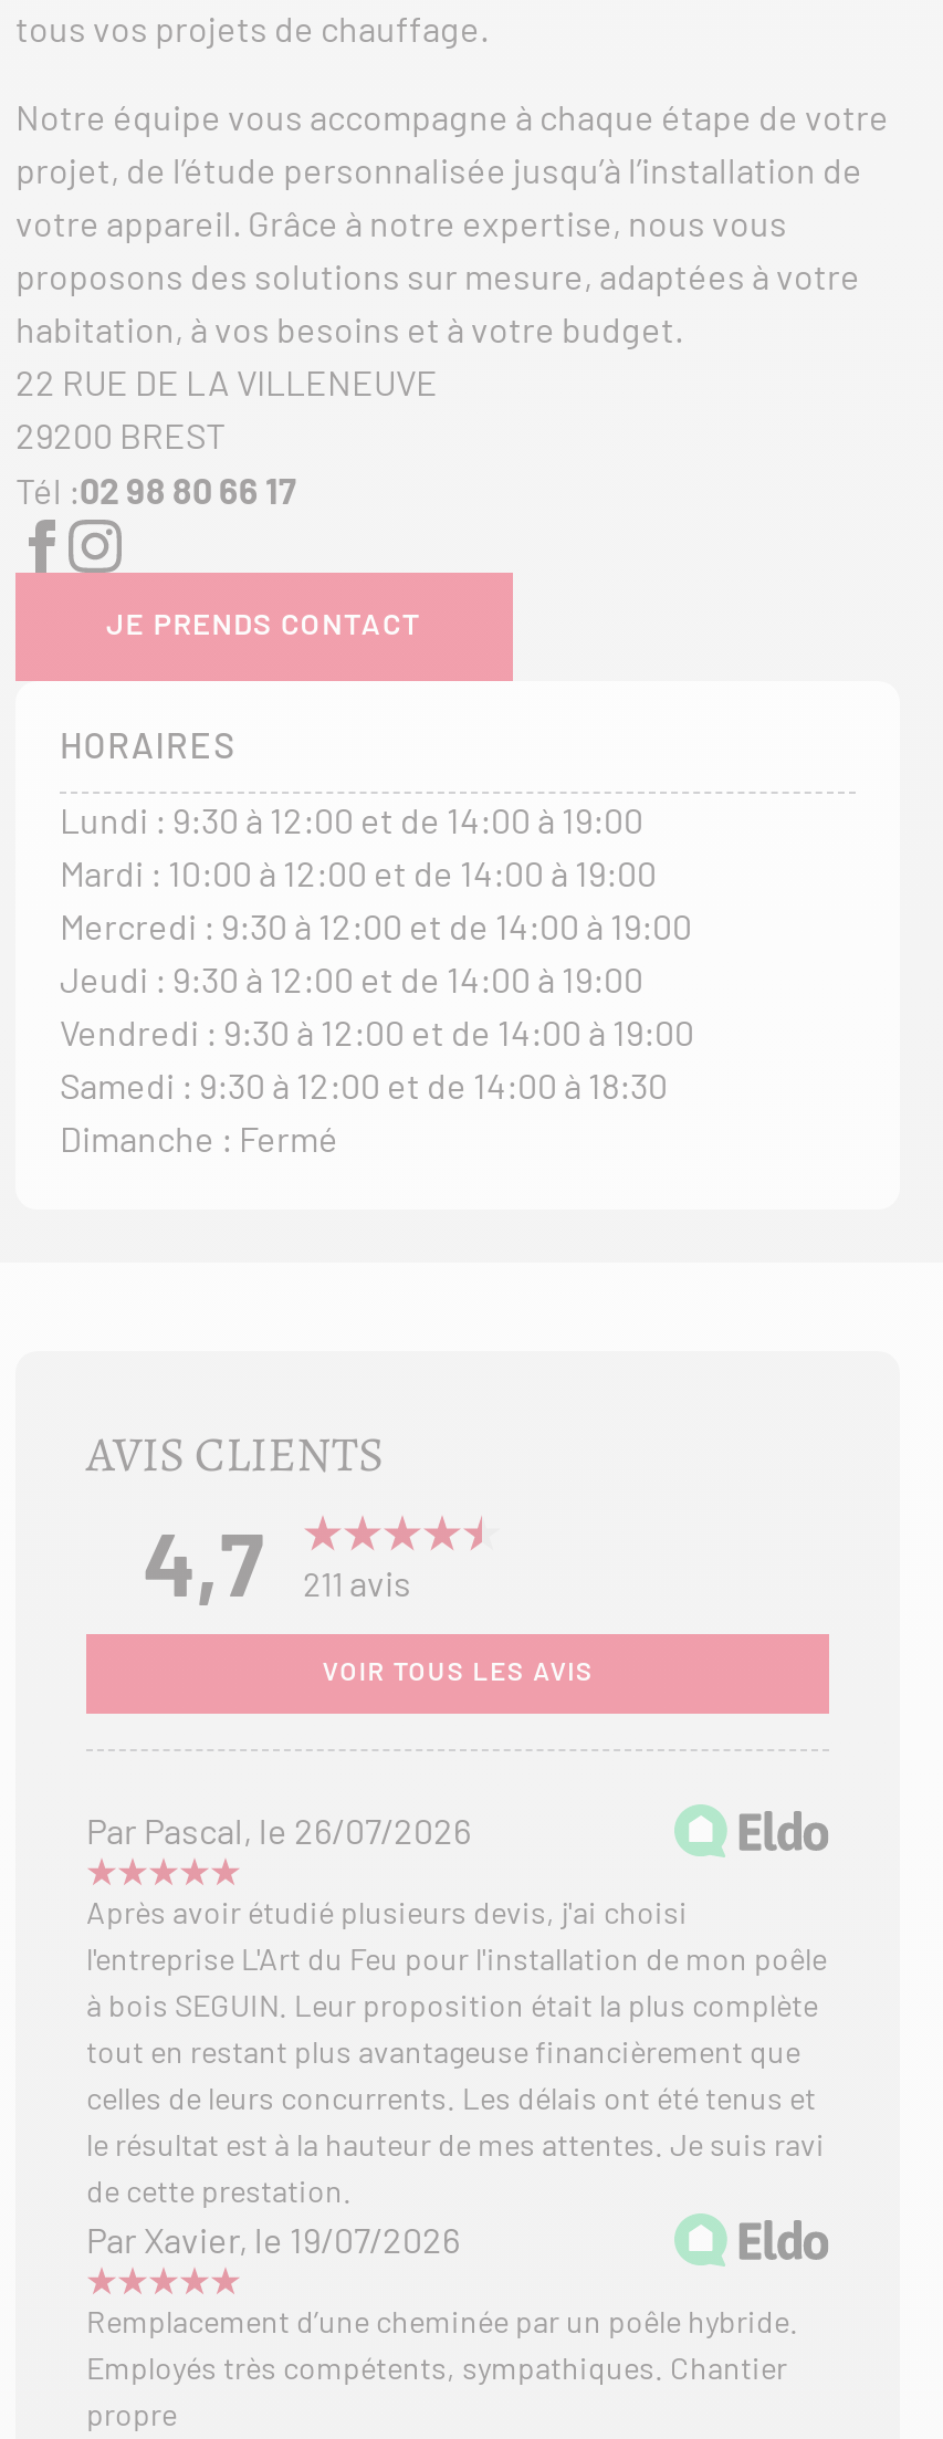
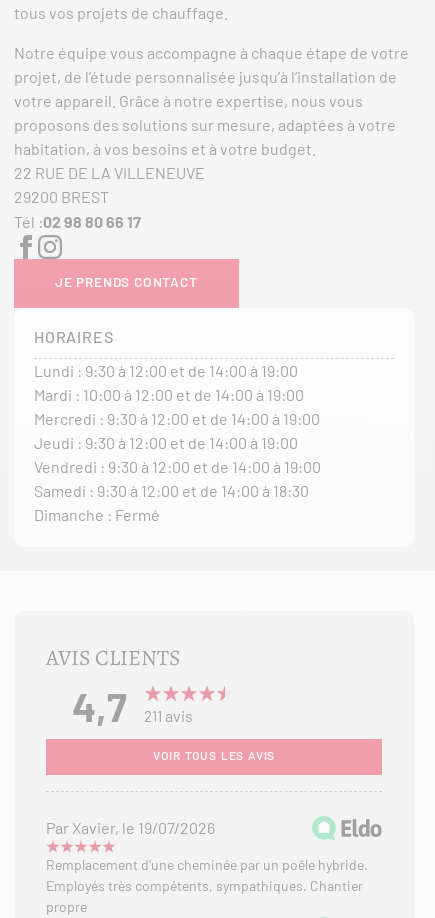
- Par Pascal, le 26/07/2026
- Après avoir étudié plusieurs devis, j'ai choisi
- l'entreprise L'Art du Feu pour l'installation de mon poêle
- à bois SEGUIN. Leur proposition était la plus complète
- tout en restant plus avantageuse financièrement que
- celles de leurs concurrents. Les délais ont été tenus et
- le résultat est à la hauteur de mes attentes. Je suis ravi
- de cette prestation.
